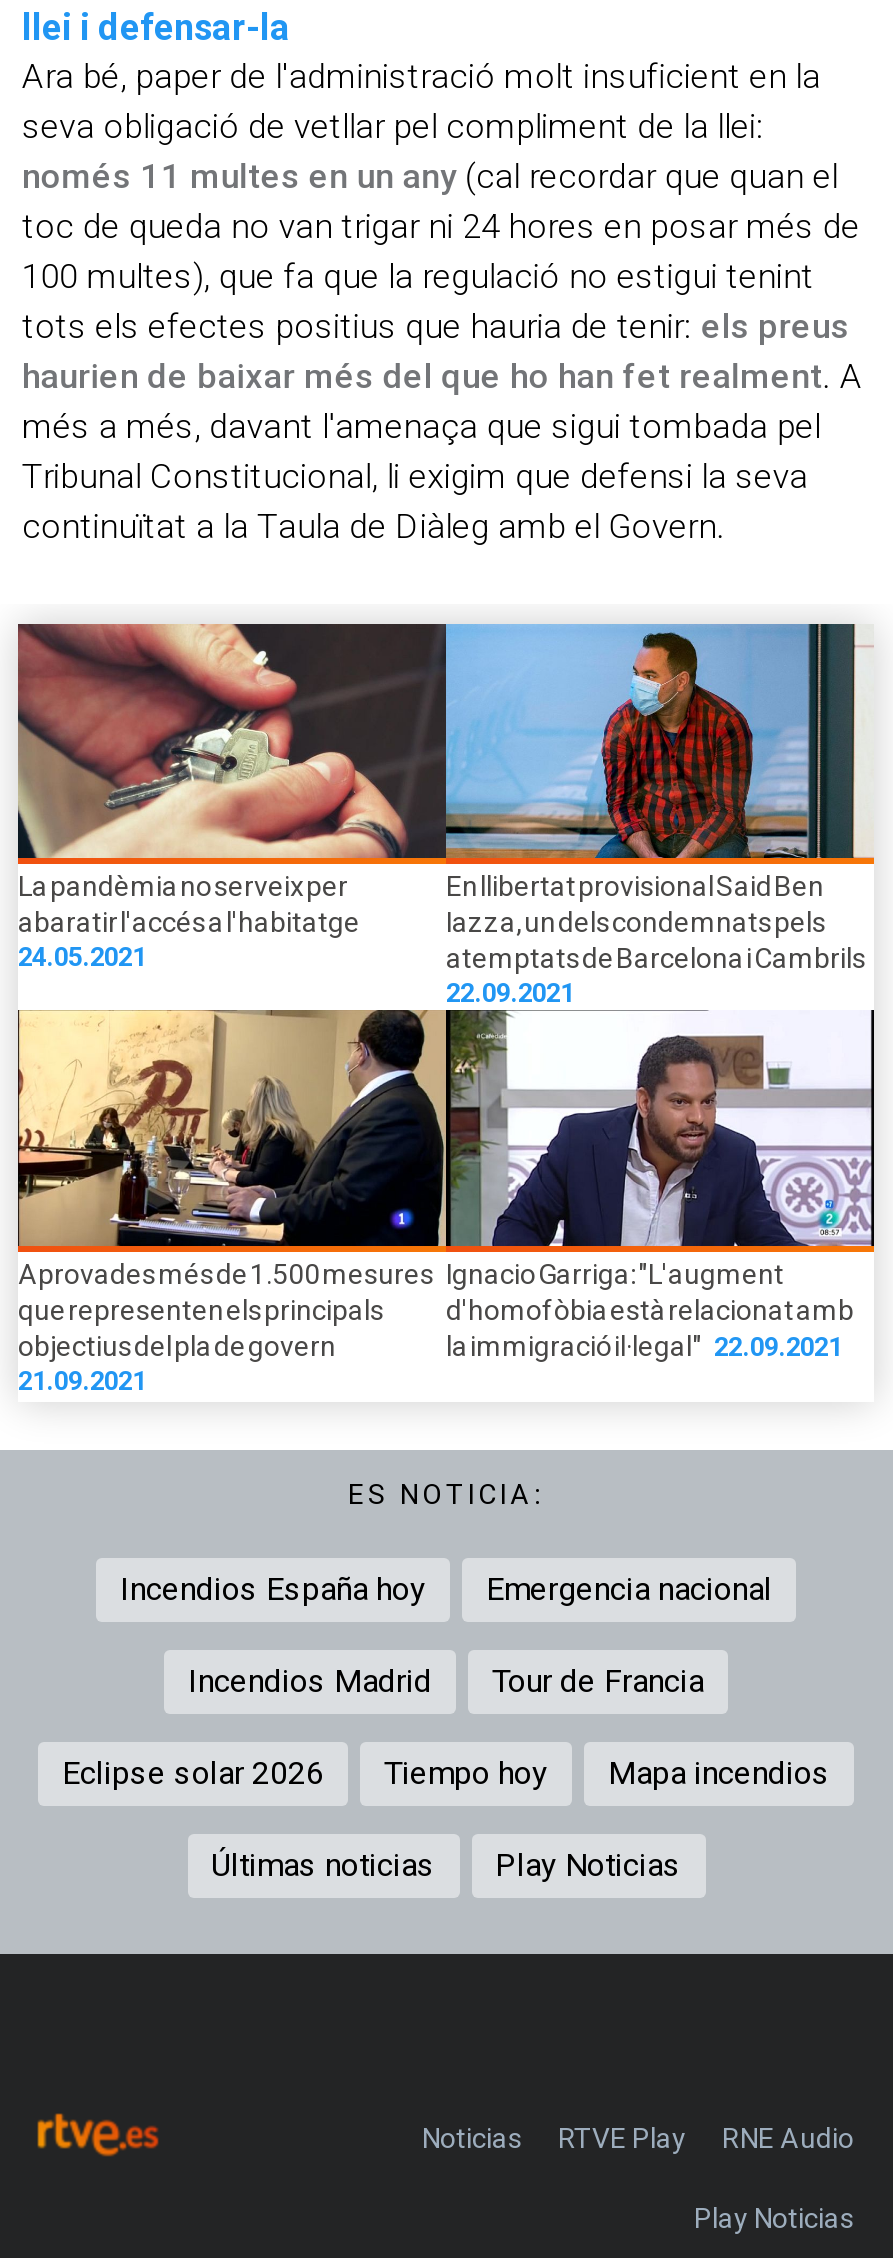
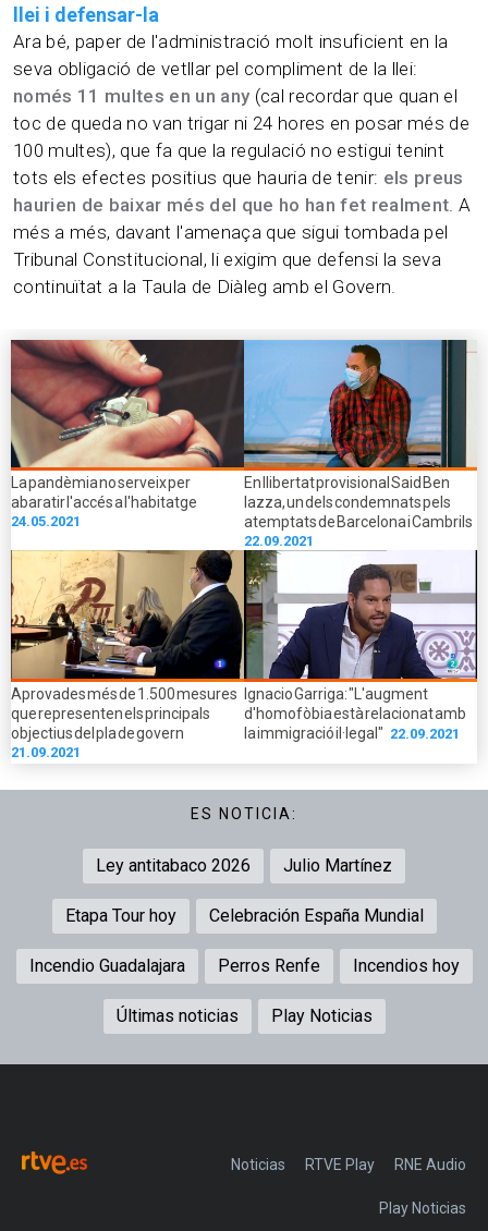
- Incendios España hoy
- Emergencia nacional
+ Ley antitabaco 2026
+ Julio Martínez

- Incendios Madrid
- Tour de Francia
+ Etapa Tour hoy
+ Celebración España Mundial

- Eclipse solar 2026
- Tiempo hoy
- Mapa incendios
+ Incendio Guadalajara
+ Perros Renfe
+ Incendios hoy
